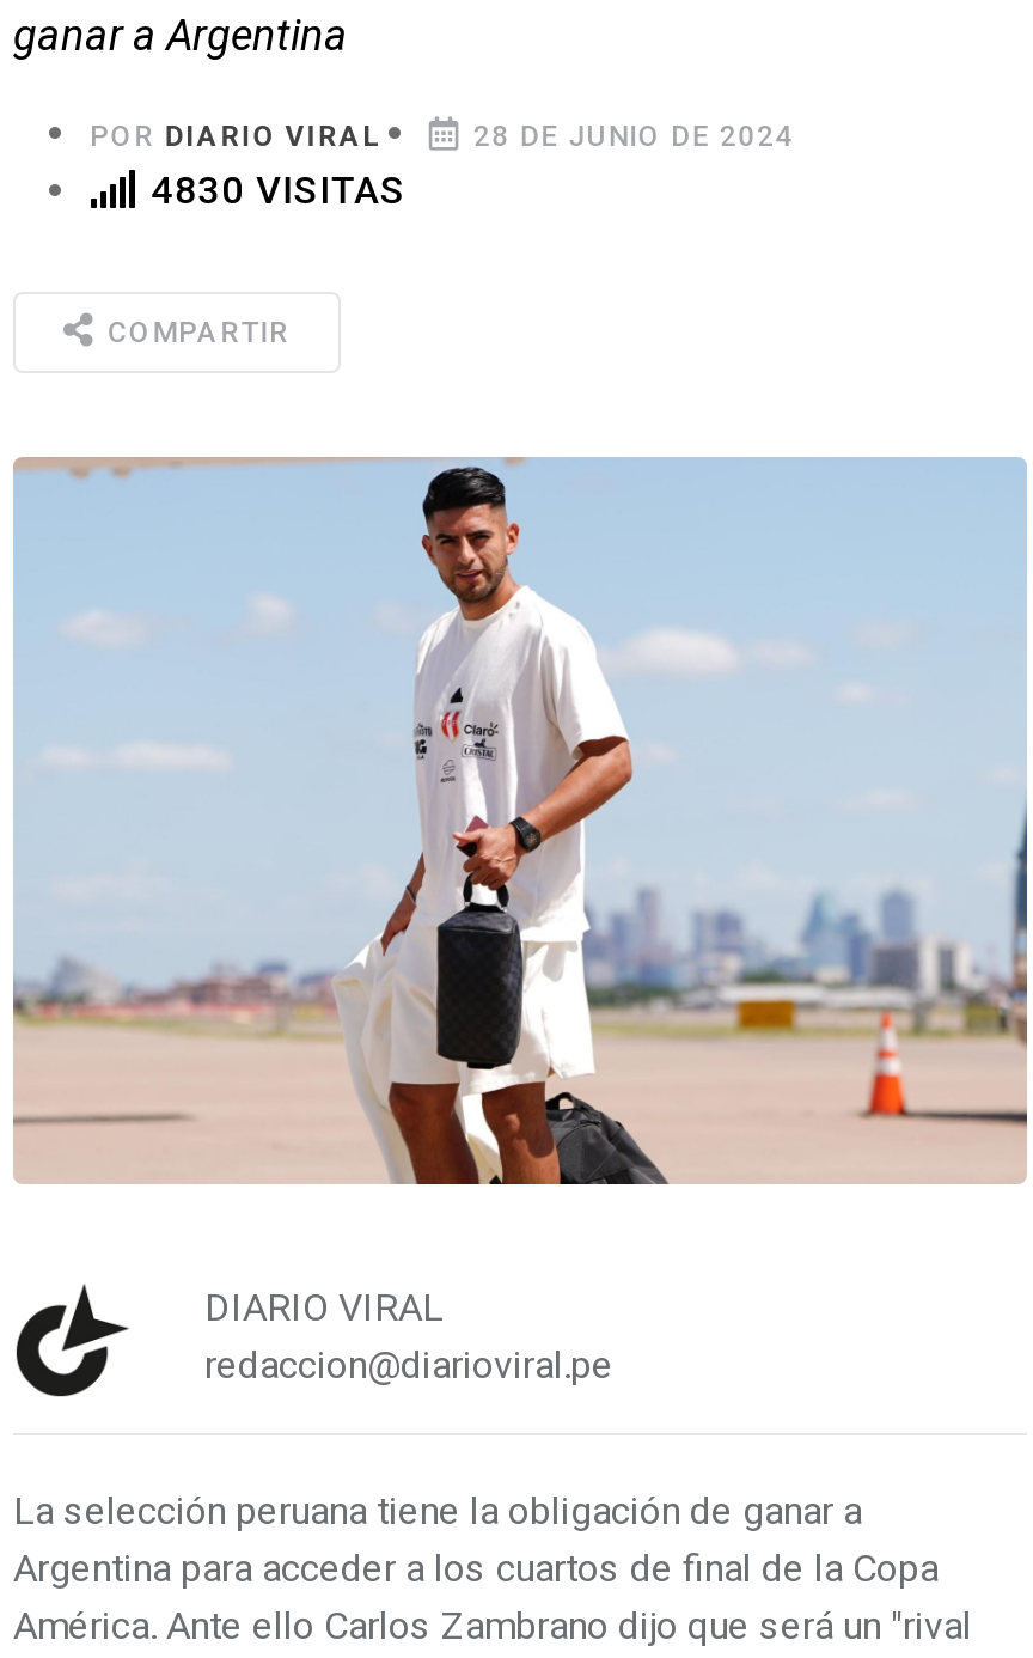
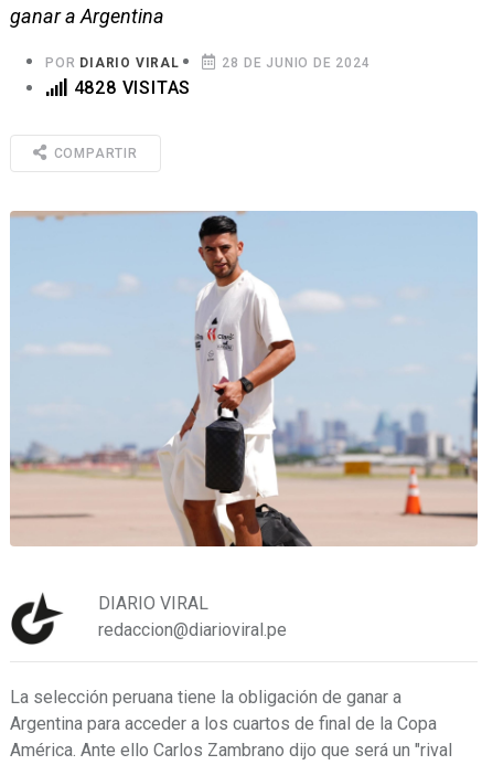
- 4830 VISITAS
+ 4828 VISITAS
